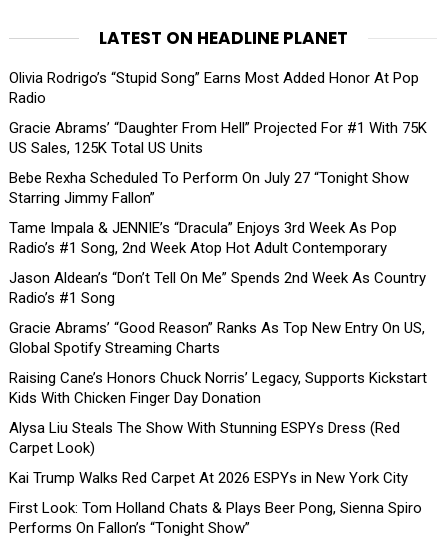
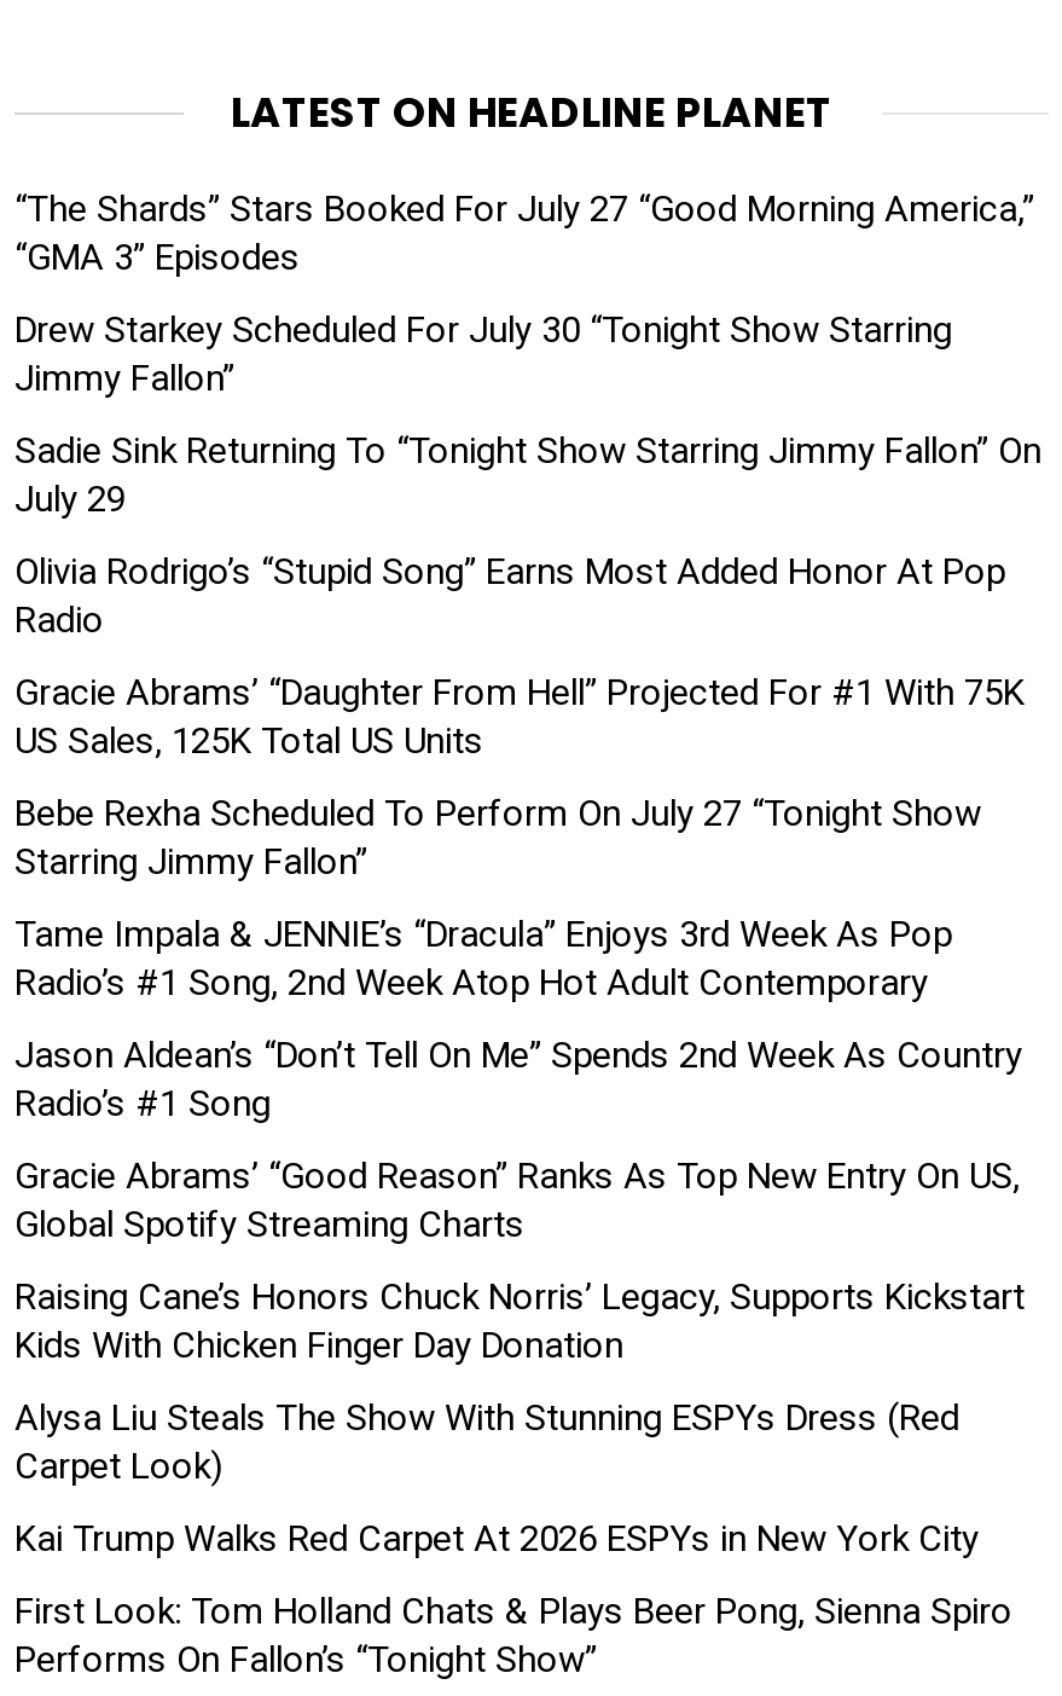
+ “The Shards” Stars Booked For July 27 “Good Morning America,”
+ “GMA 3” Episodes
+ Drew Starkey Scheduled For July 30 “Tonight Show Starring
+ Jimmy Fallon”
+ Sadie Sink Returning To “Tonight Show Starring Jimmy Fallon” On
+ July 29
